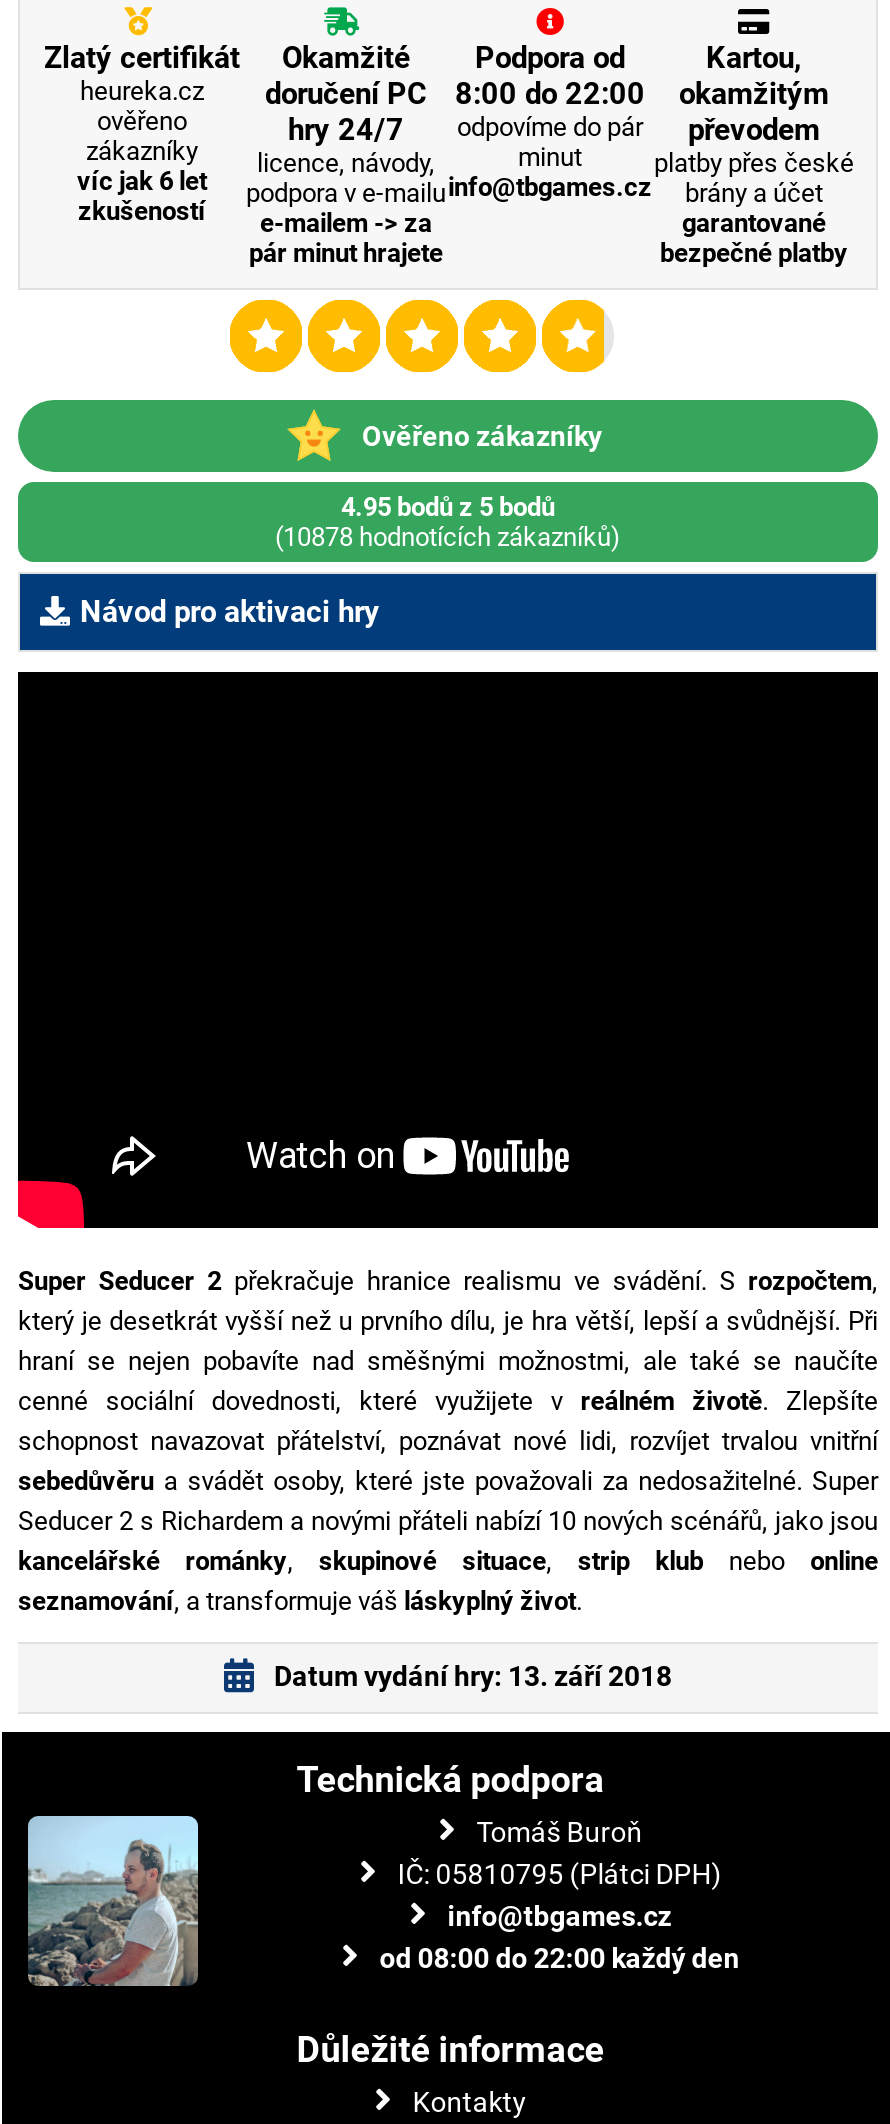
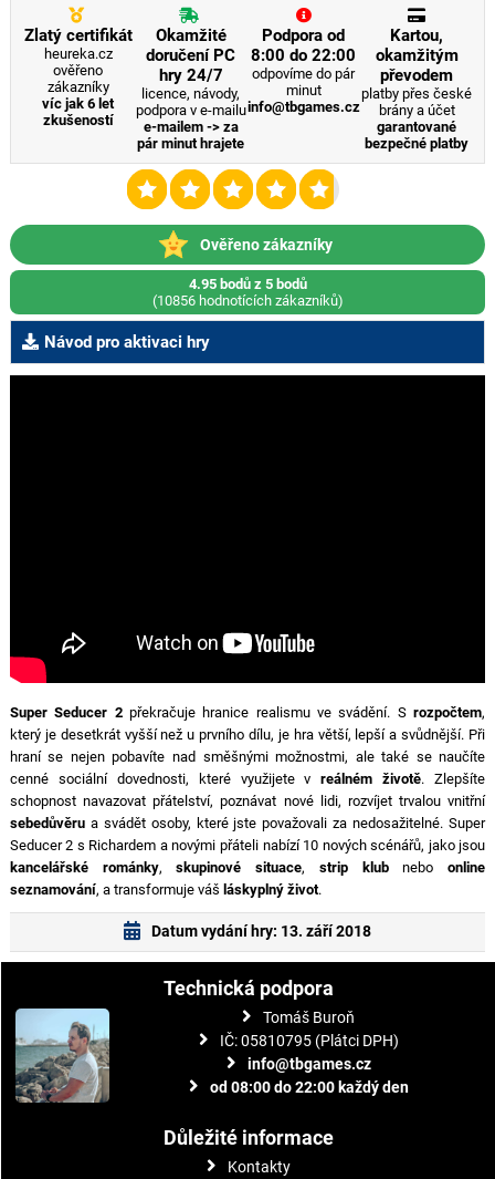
- (10878 hodnotících zákazníků)
+ (10856 hodnotících zákazníků)
